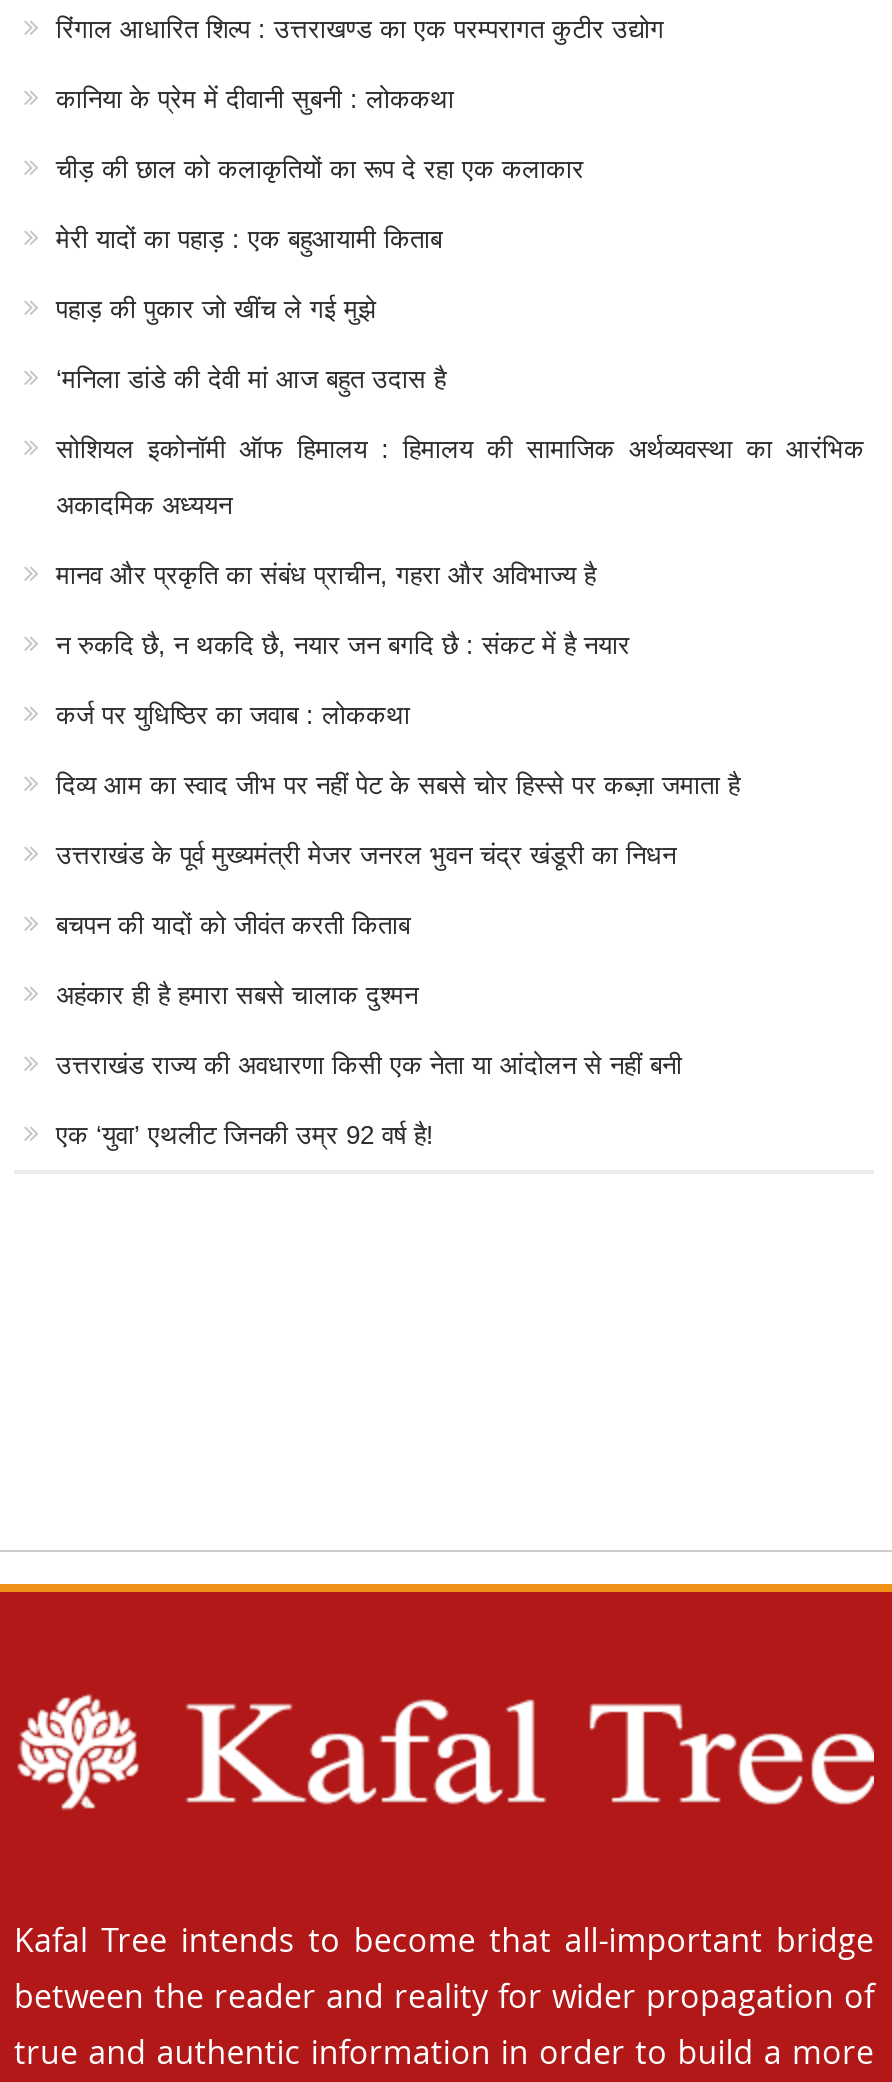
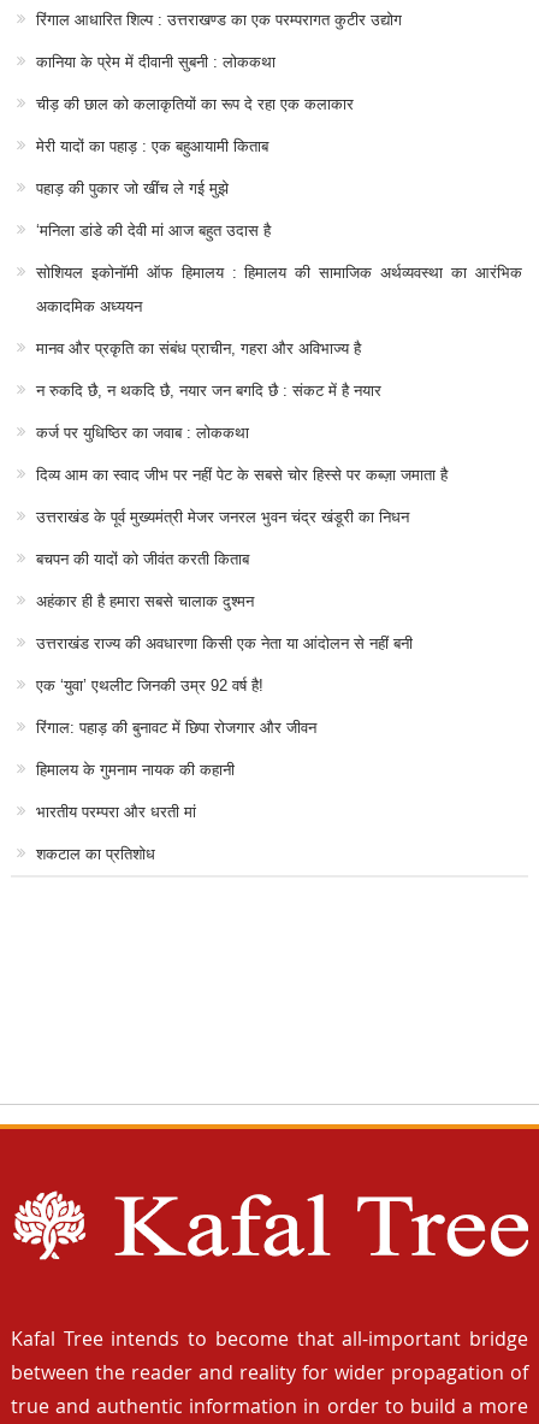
+ रिंगाल: पहाड़ की बुनावट में छिपा रोजगार और जीवन
+ हिमालय के गुमनाम नायक की कहानी
+ भारतीय परम्परा और धरती मां
+ शकटाल का प्रतिशोध
